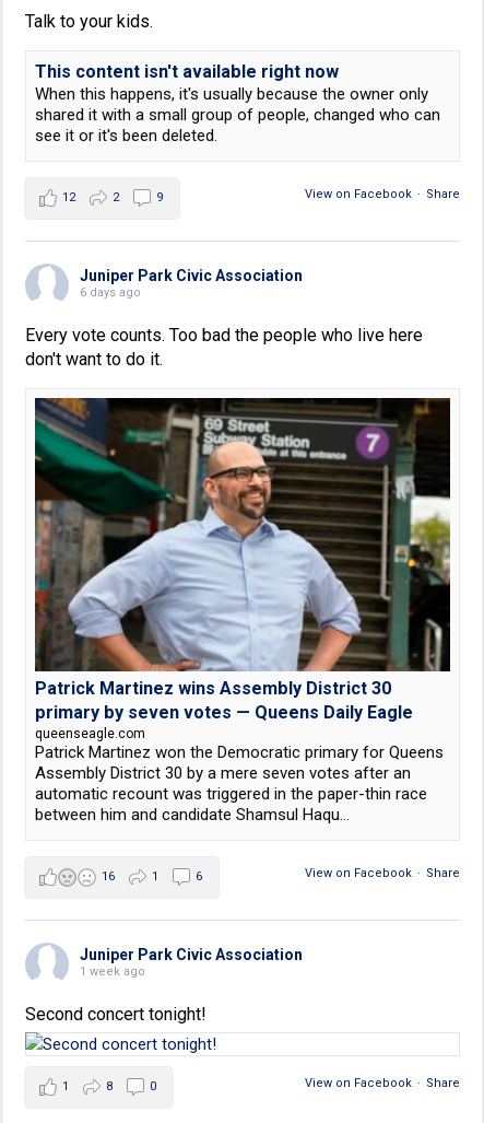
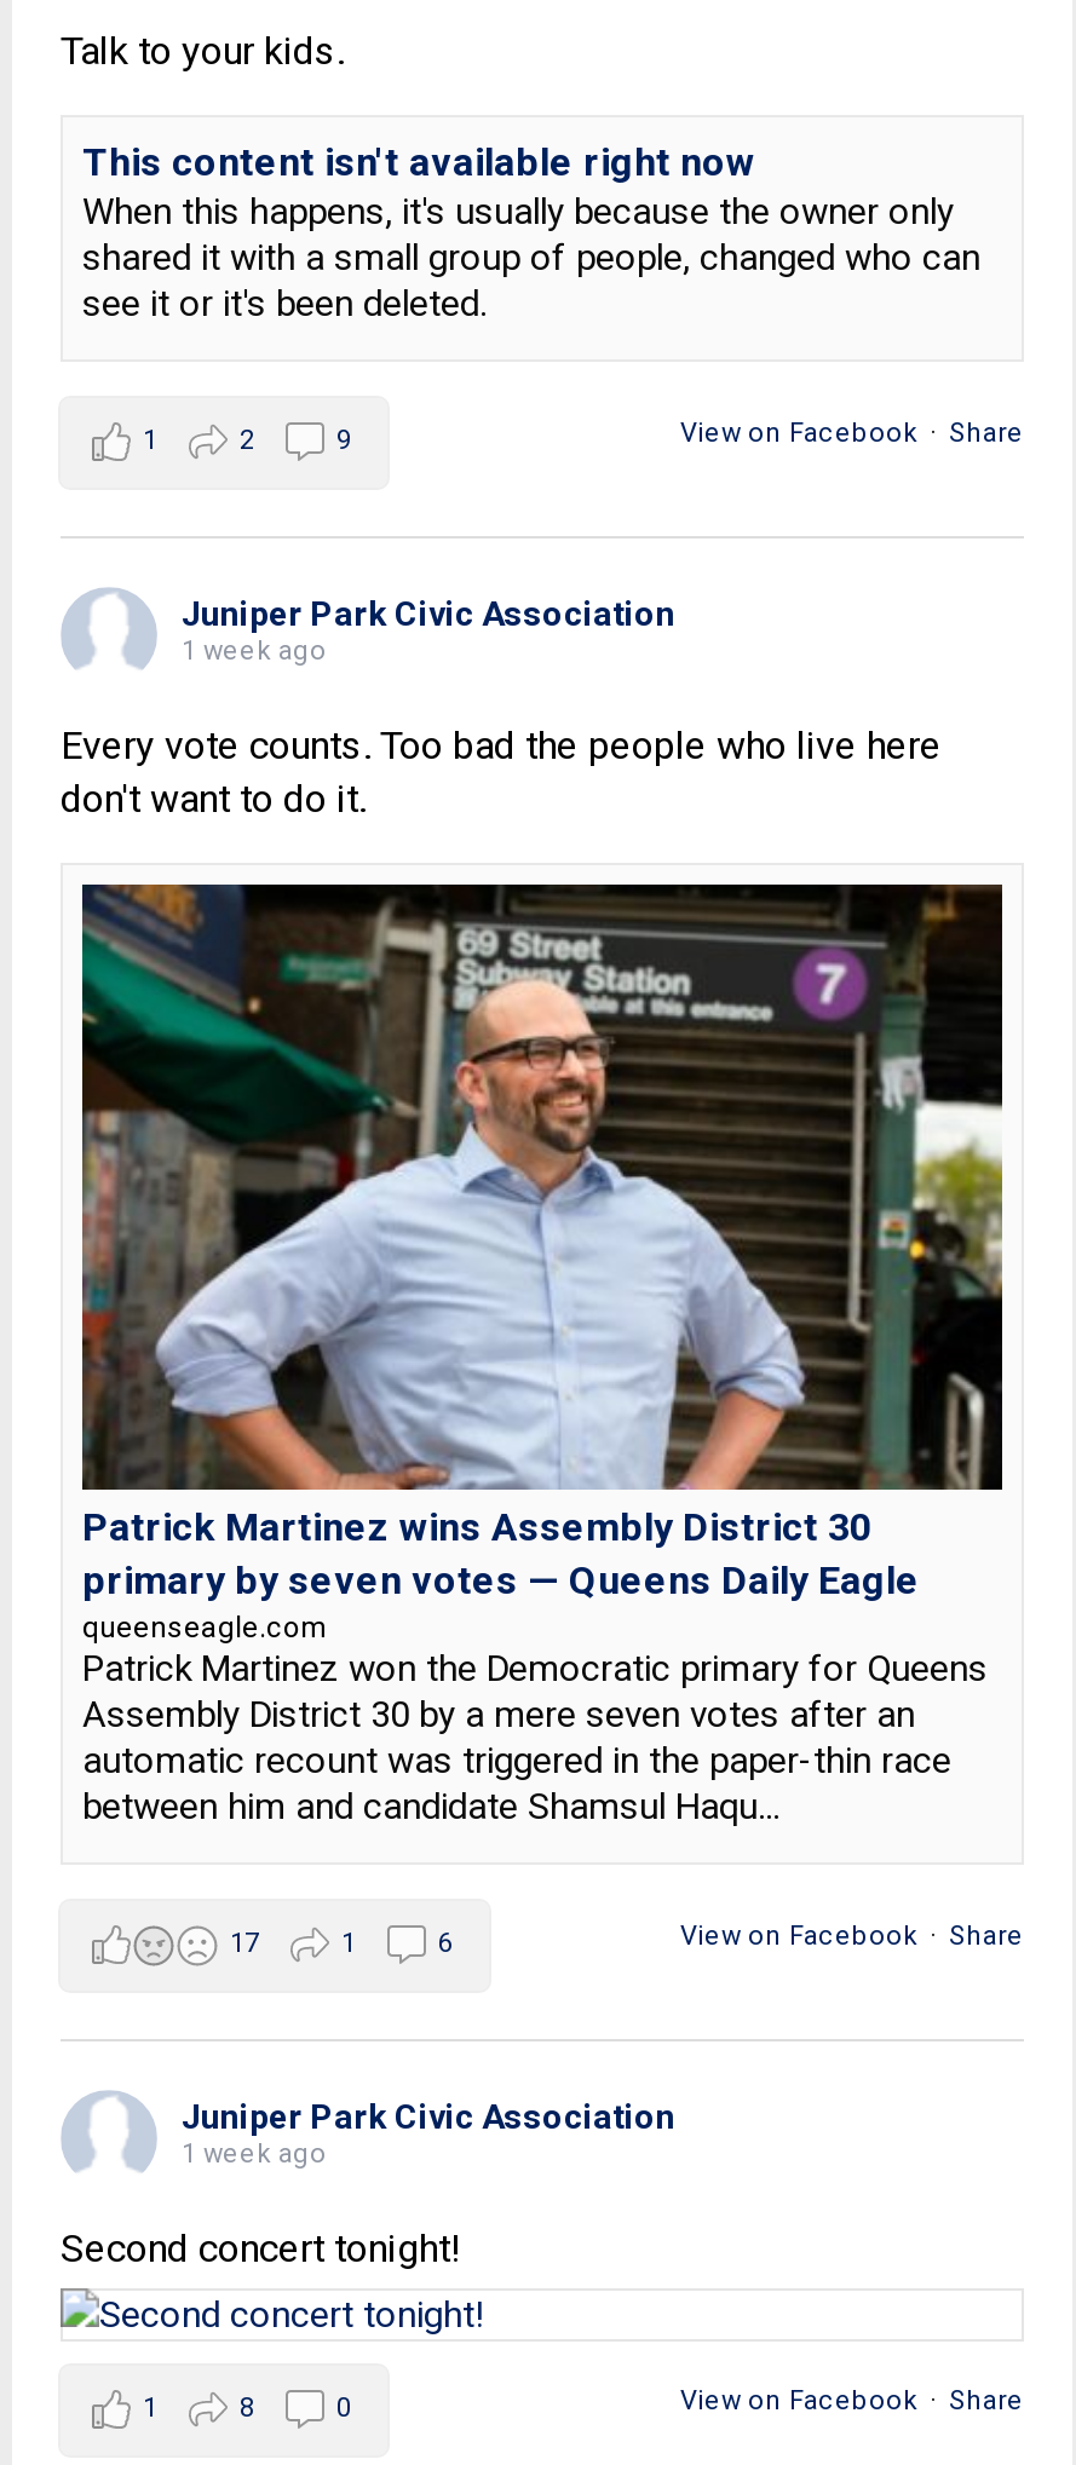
- 12
+ 1

- 6 days ago
+ 1 week ago

- 16
+ 17
